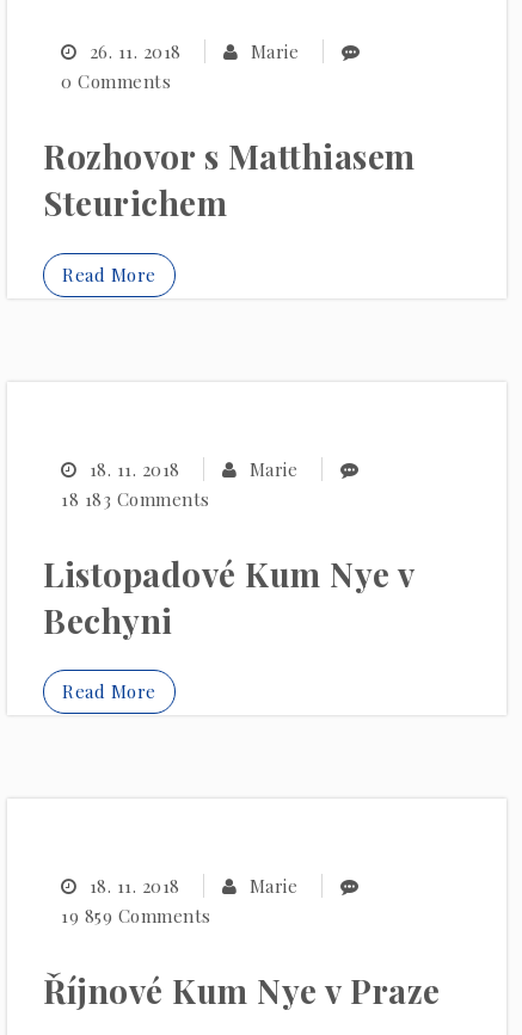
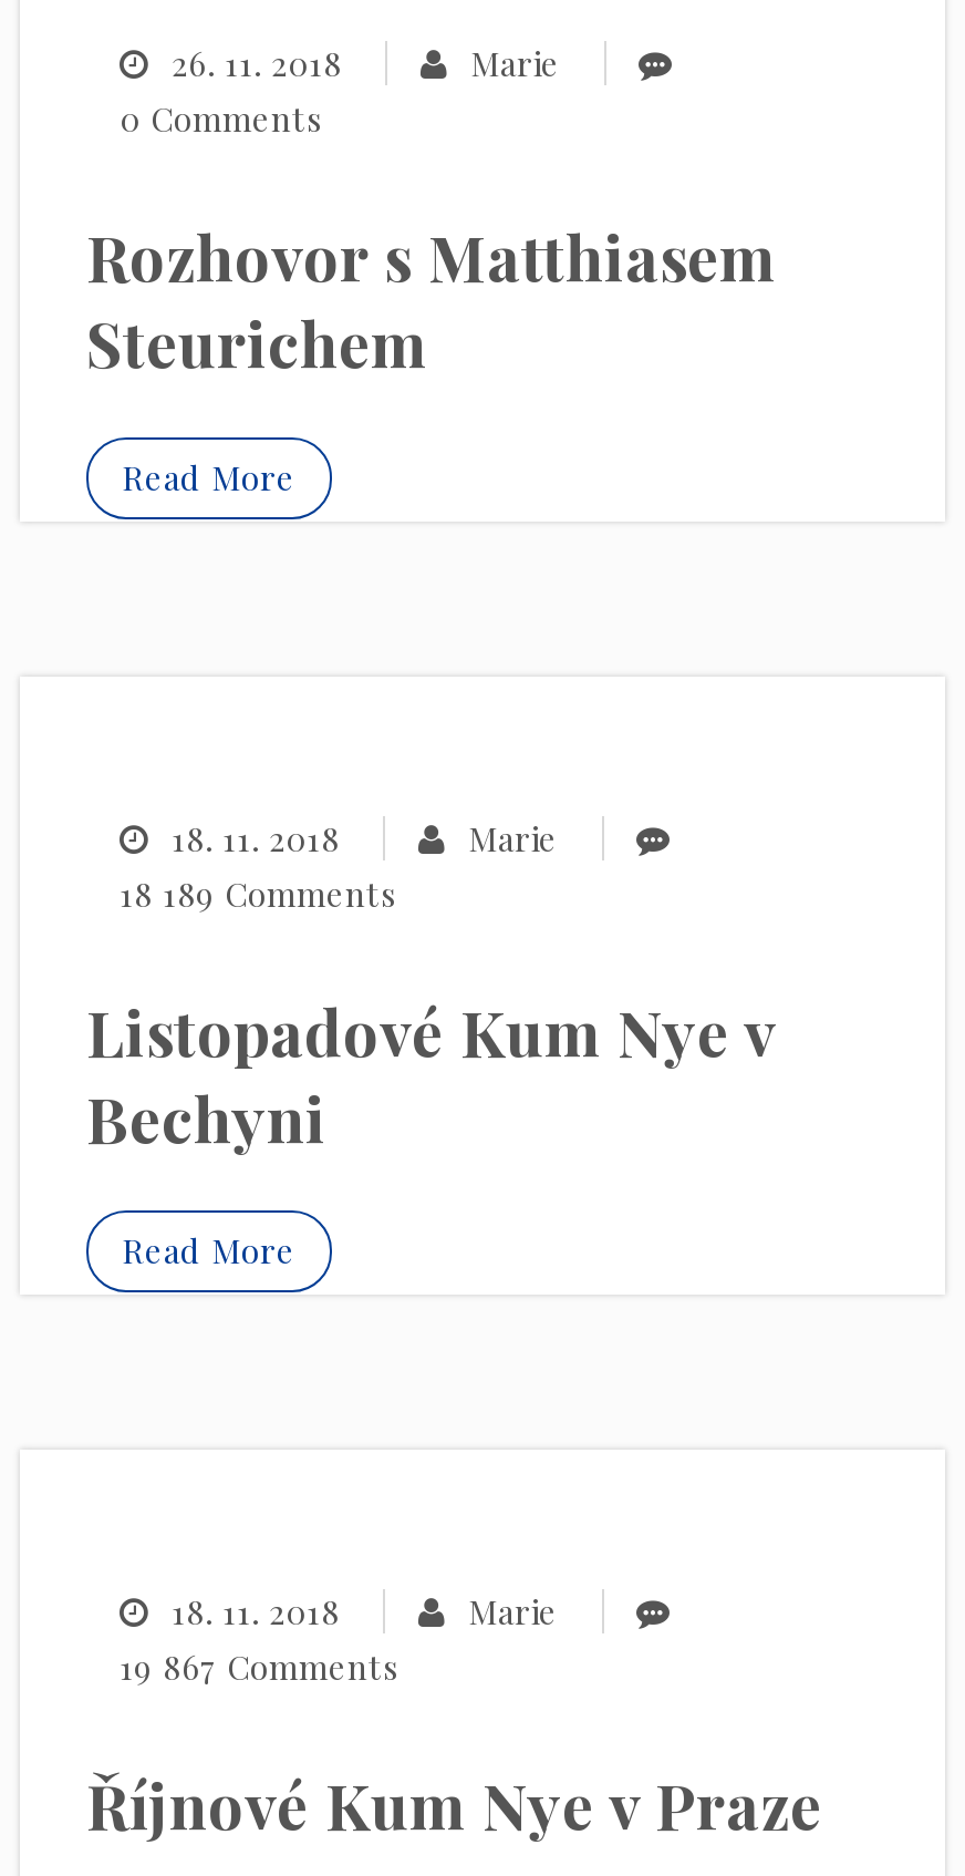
- 18 183 Comments
+ 18 189 Comments

- 19 859 Comments
+ 19 867 Comments
